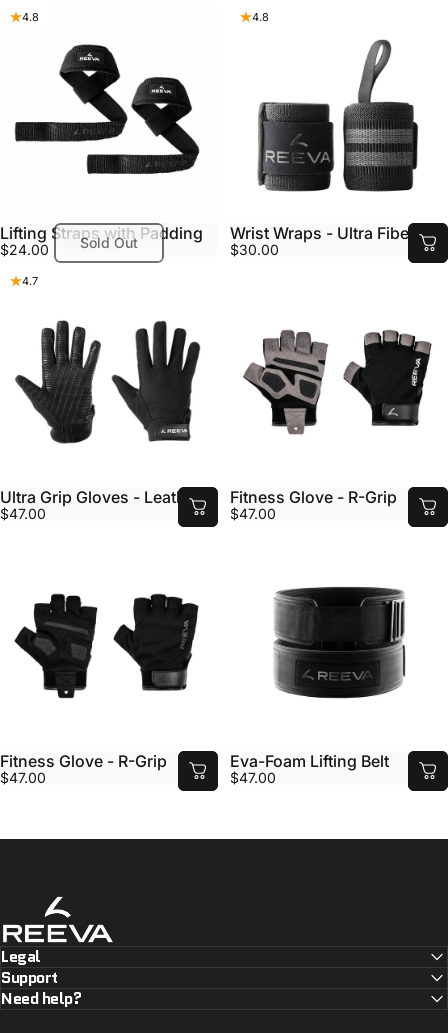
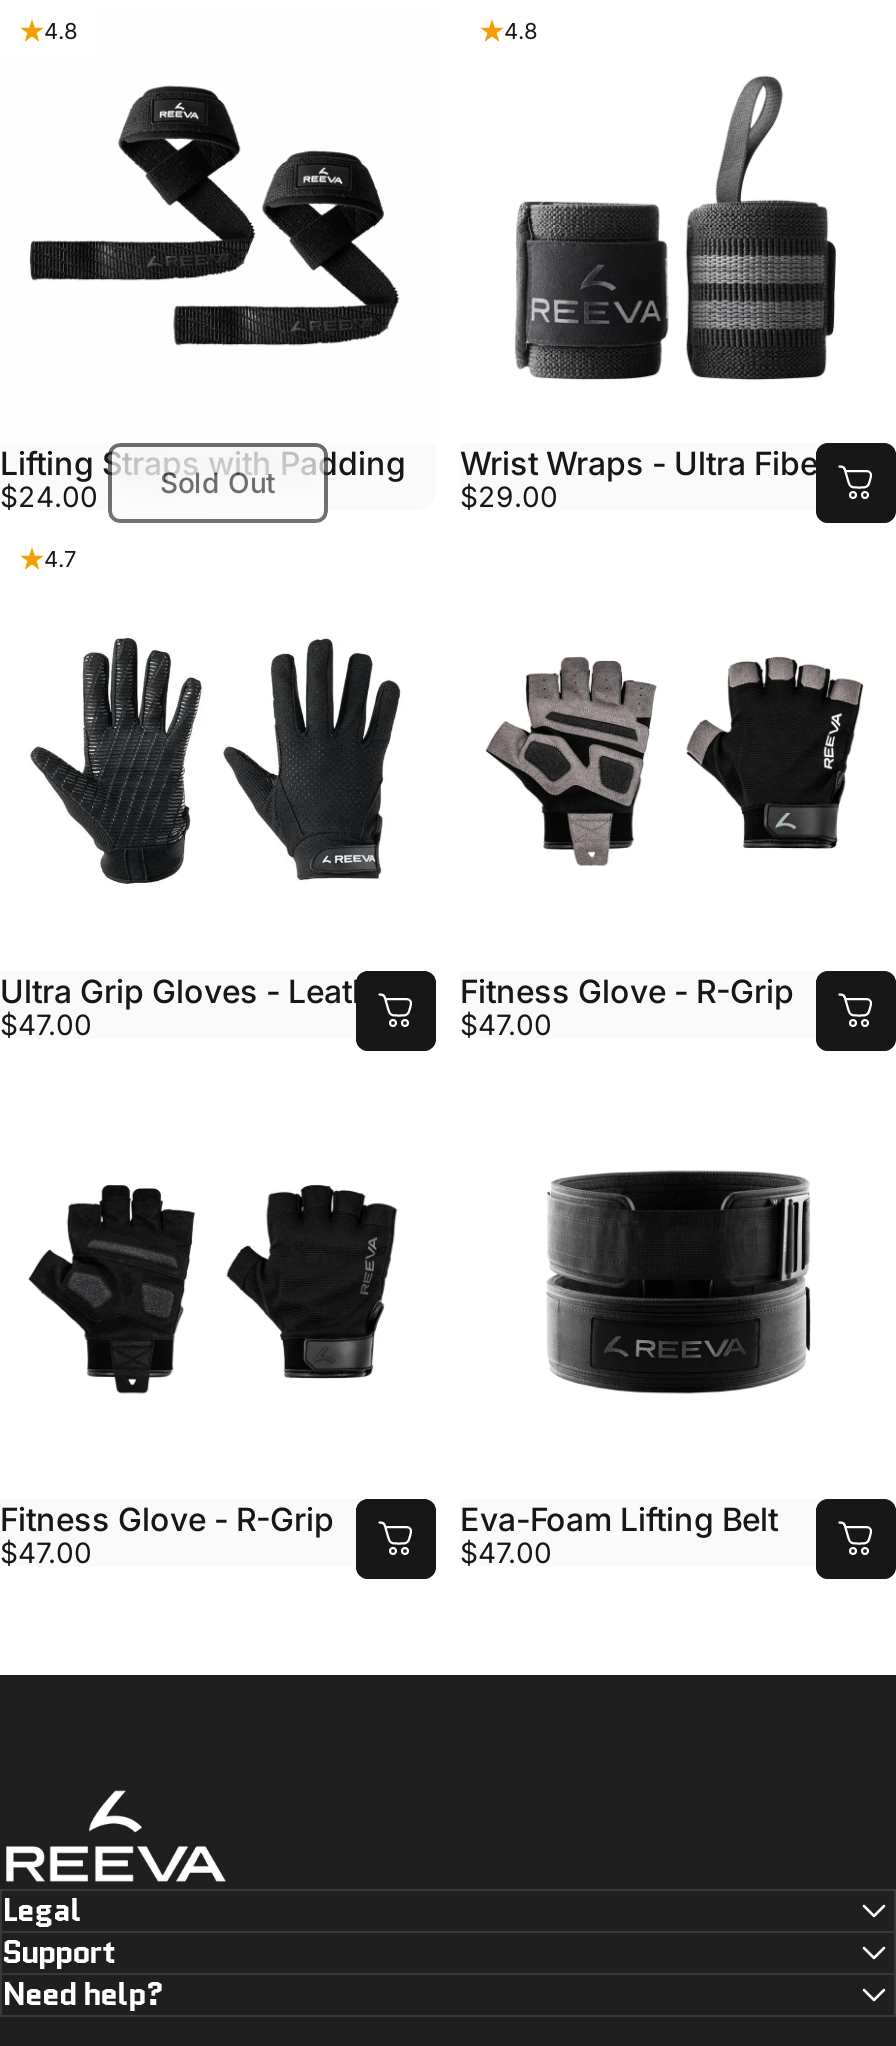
- $30.00
+ $29.00
